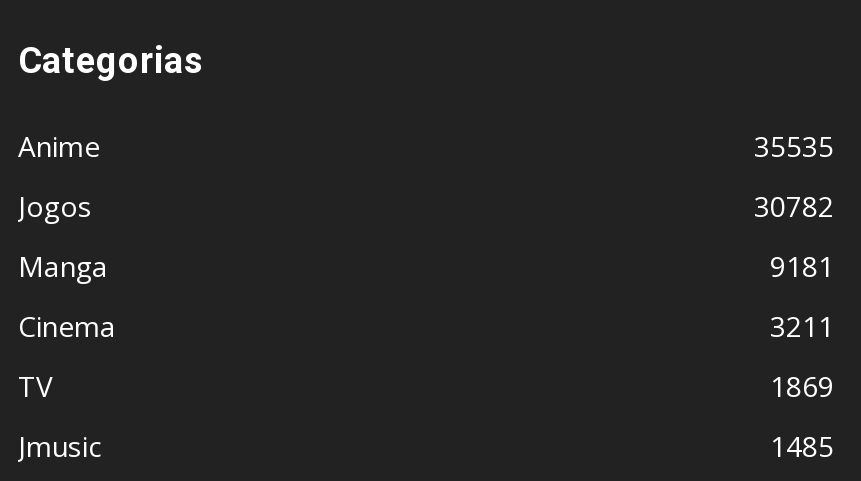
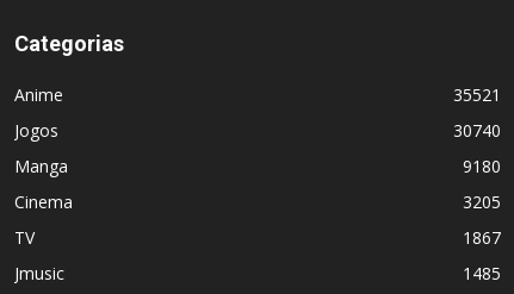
- 35535
+ 35521

- 30782
+ 30740

- 9181
+ 9180

- 3211
+ 3205

- 1869
+ 1867
